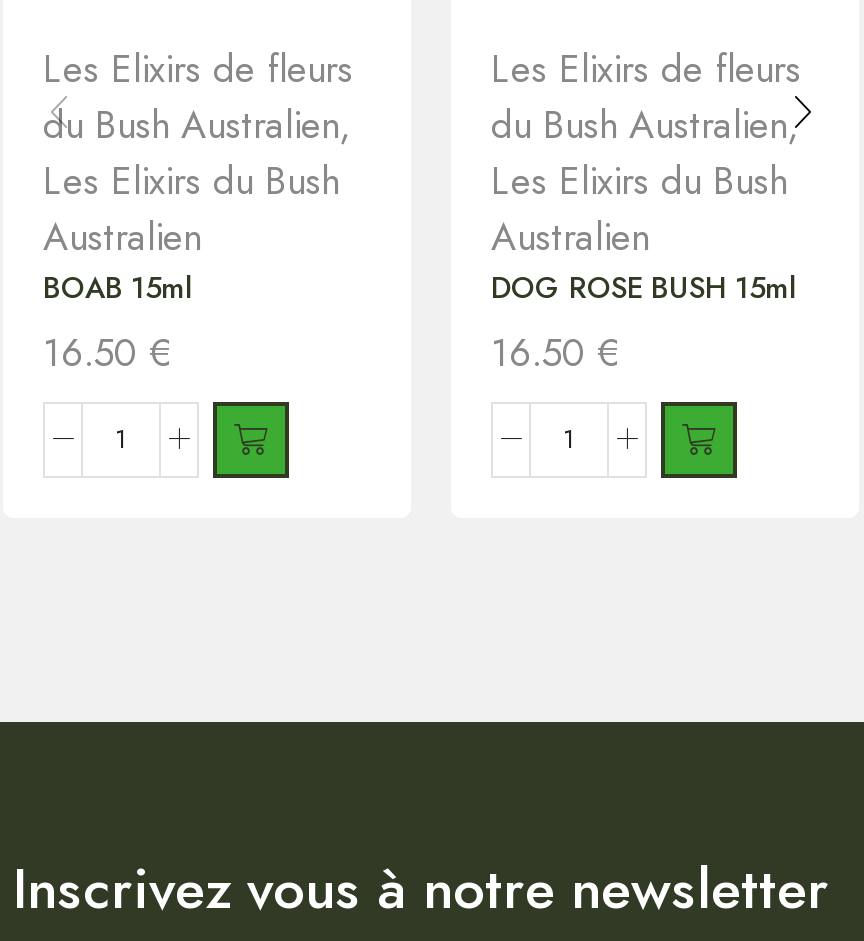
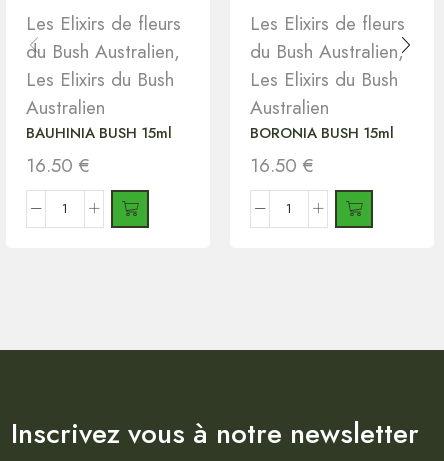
- BOAB 15ml
+ BAUHINIA BUSH 15ml

- DOG ROSE BUSH 15ml
+ BORONIA BUSH 15ml
